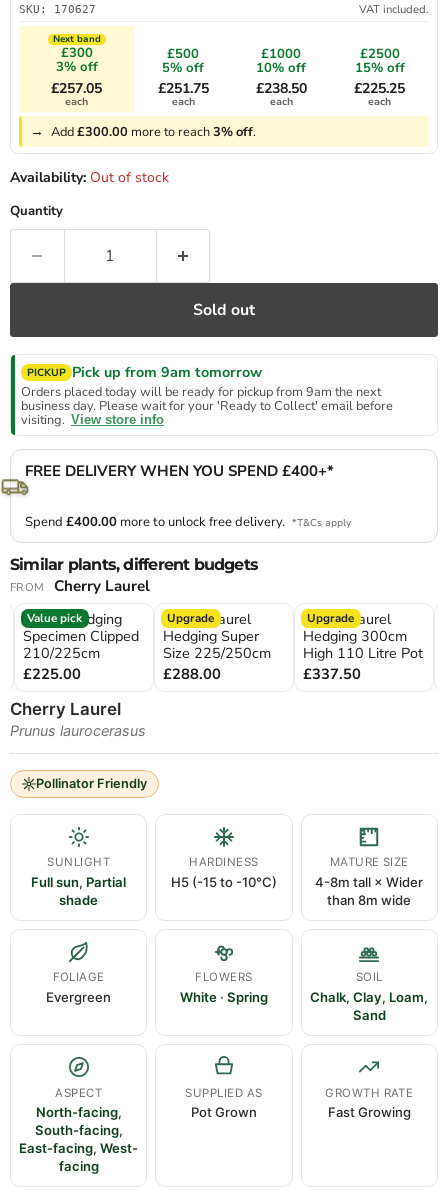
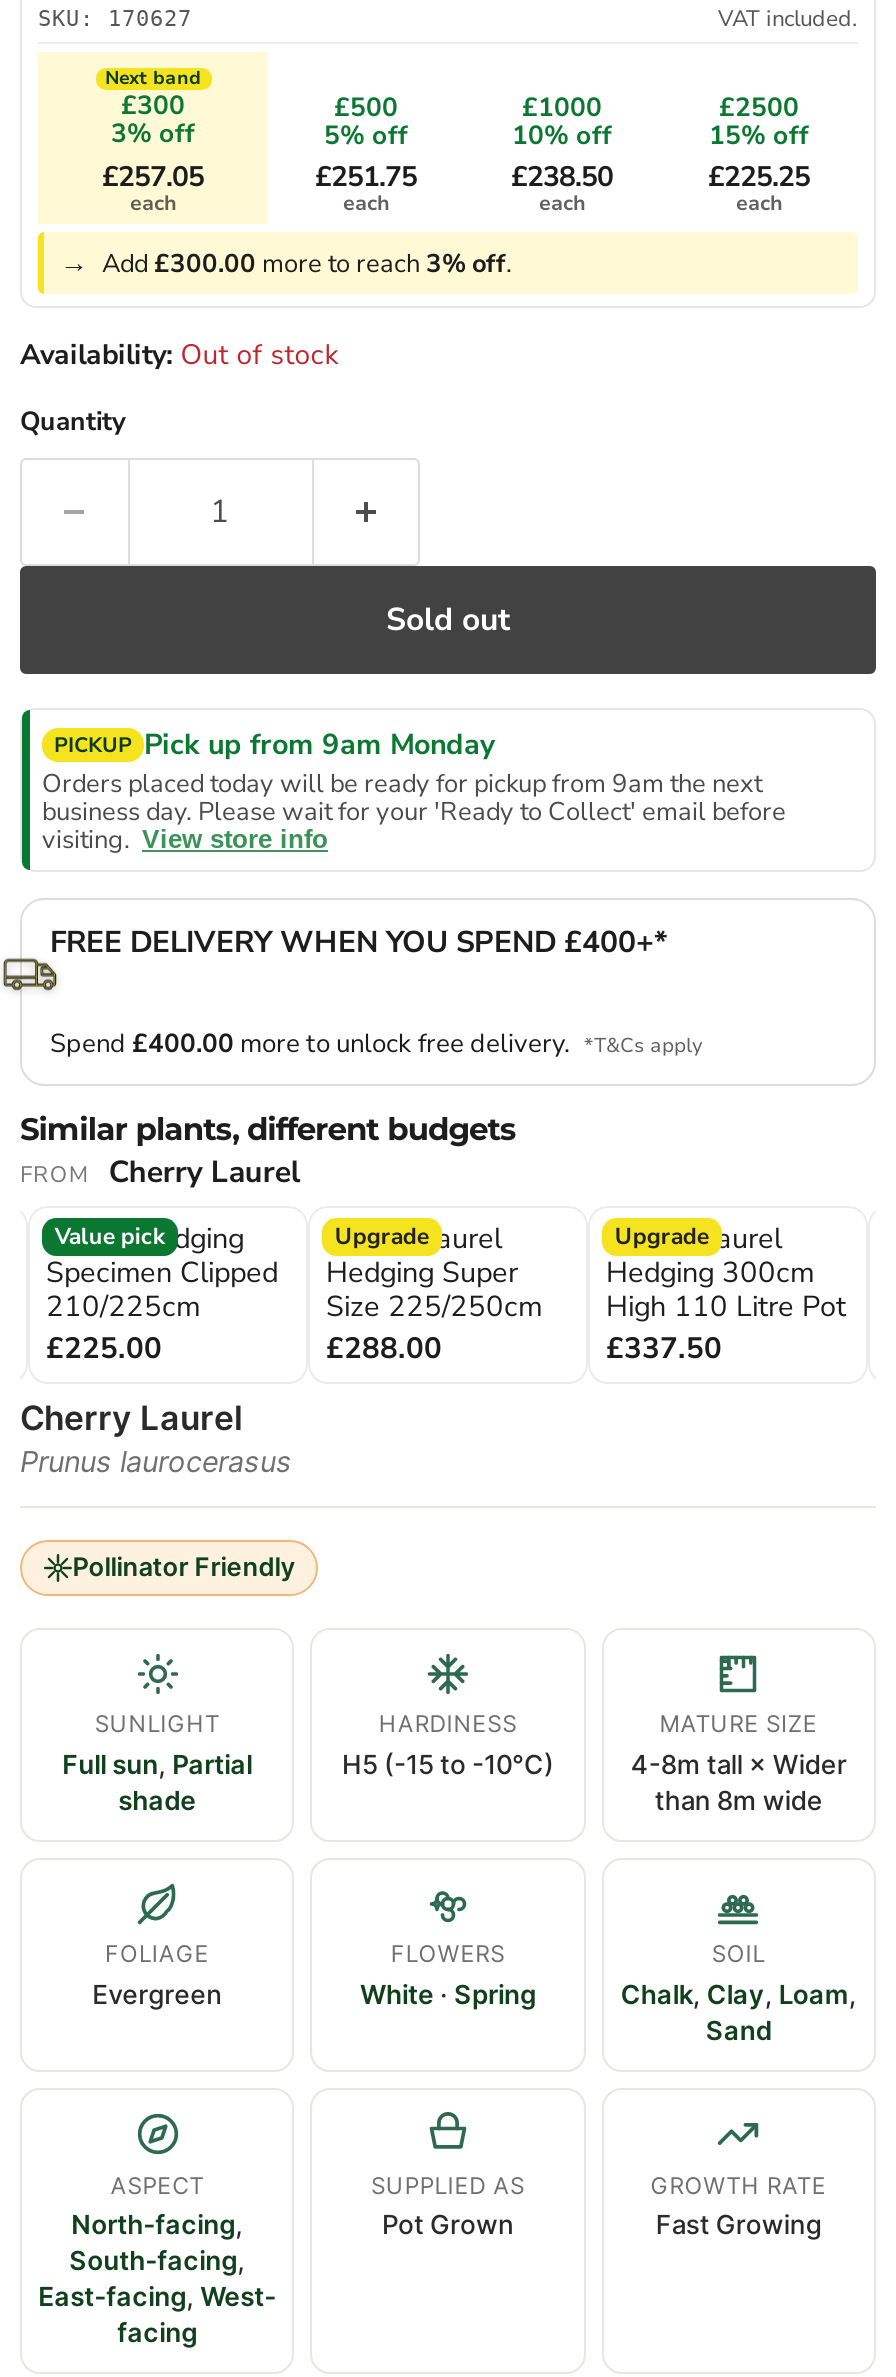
- PICKUP Pick up from 9am tomorrow
+ PICKUP Pick up from 9am Monday
